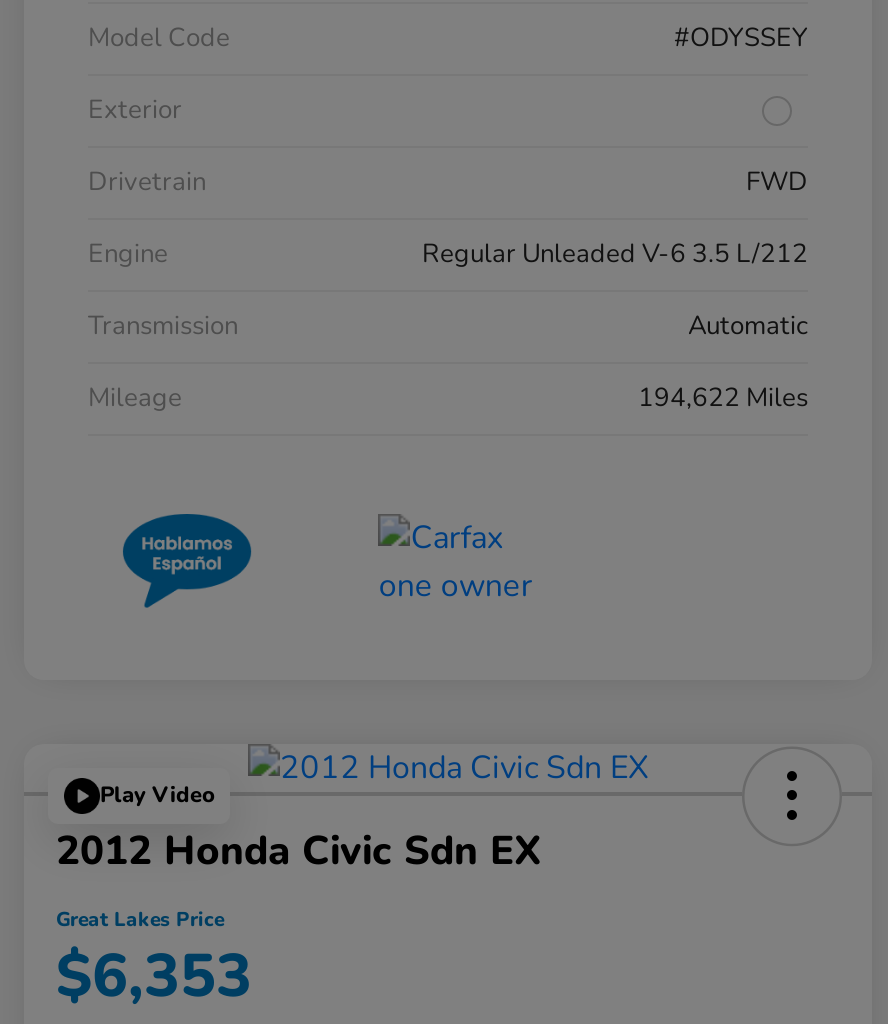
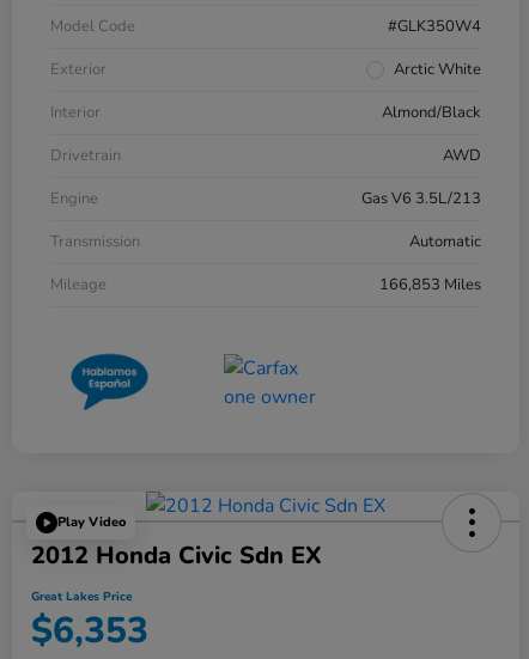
- #ODYSSEY
+ #GLK350W4

+ Arctic White
+ Interior
+ Almond/Black

- FWD
+ AWD

- Regular Unleaded V-6 3.5 L/212
+ Gas V6 3.5L/213

- 194,622 Miles
+ 166,853 Miles
